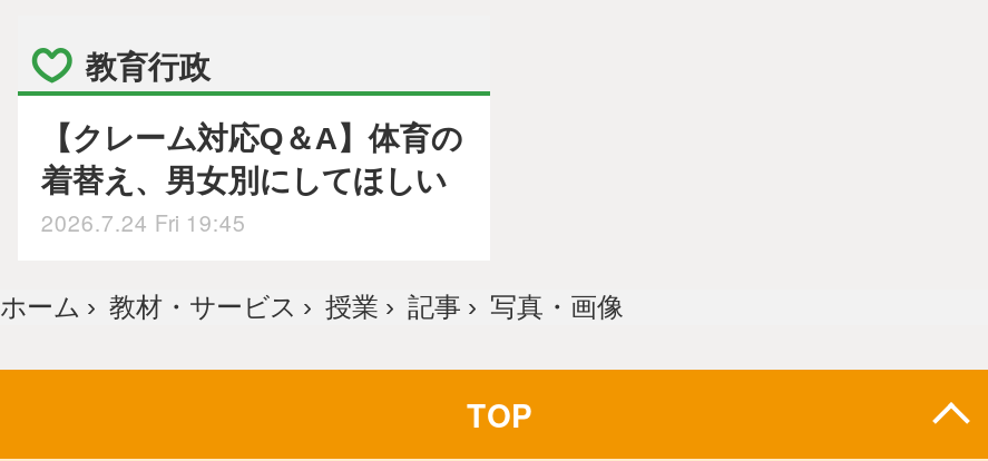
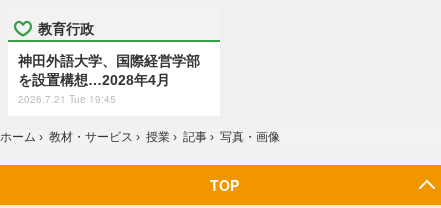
- 【クレーム対応Q＆A】体育の
- 着替え、男女別にしてほしい
- 2026.7.24 Fri 19:45
+ 神田外語大学、国際経営学部
+ を設置構想…2028年4月
+ 2026.7.21 Tue 19:45
